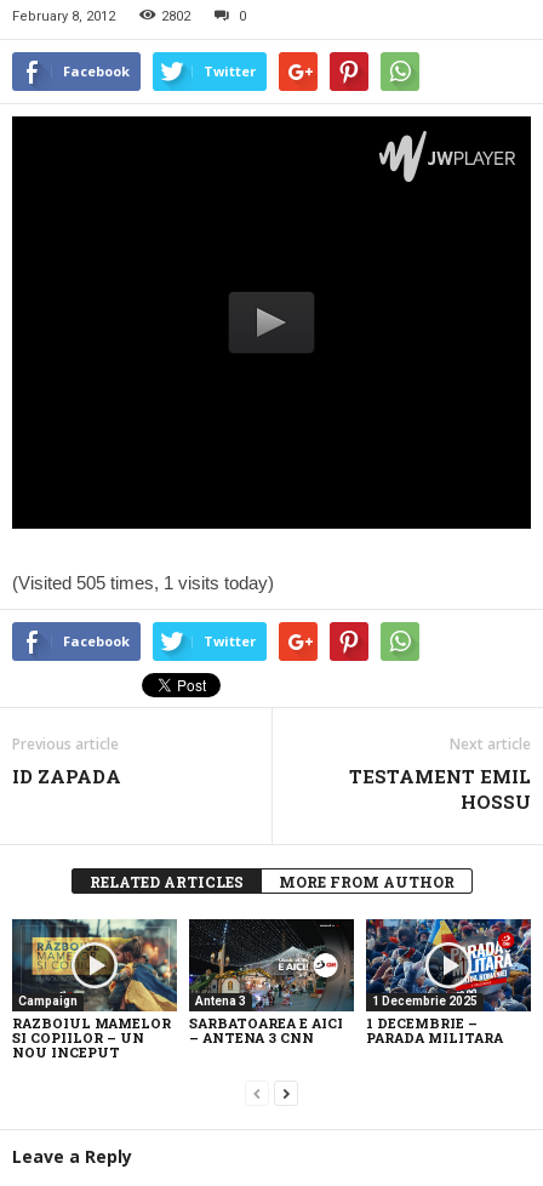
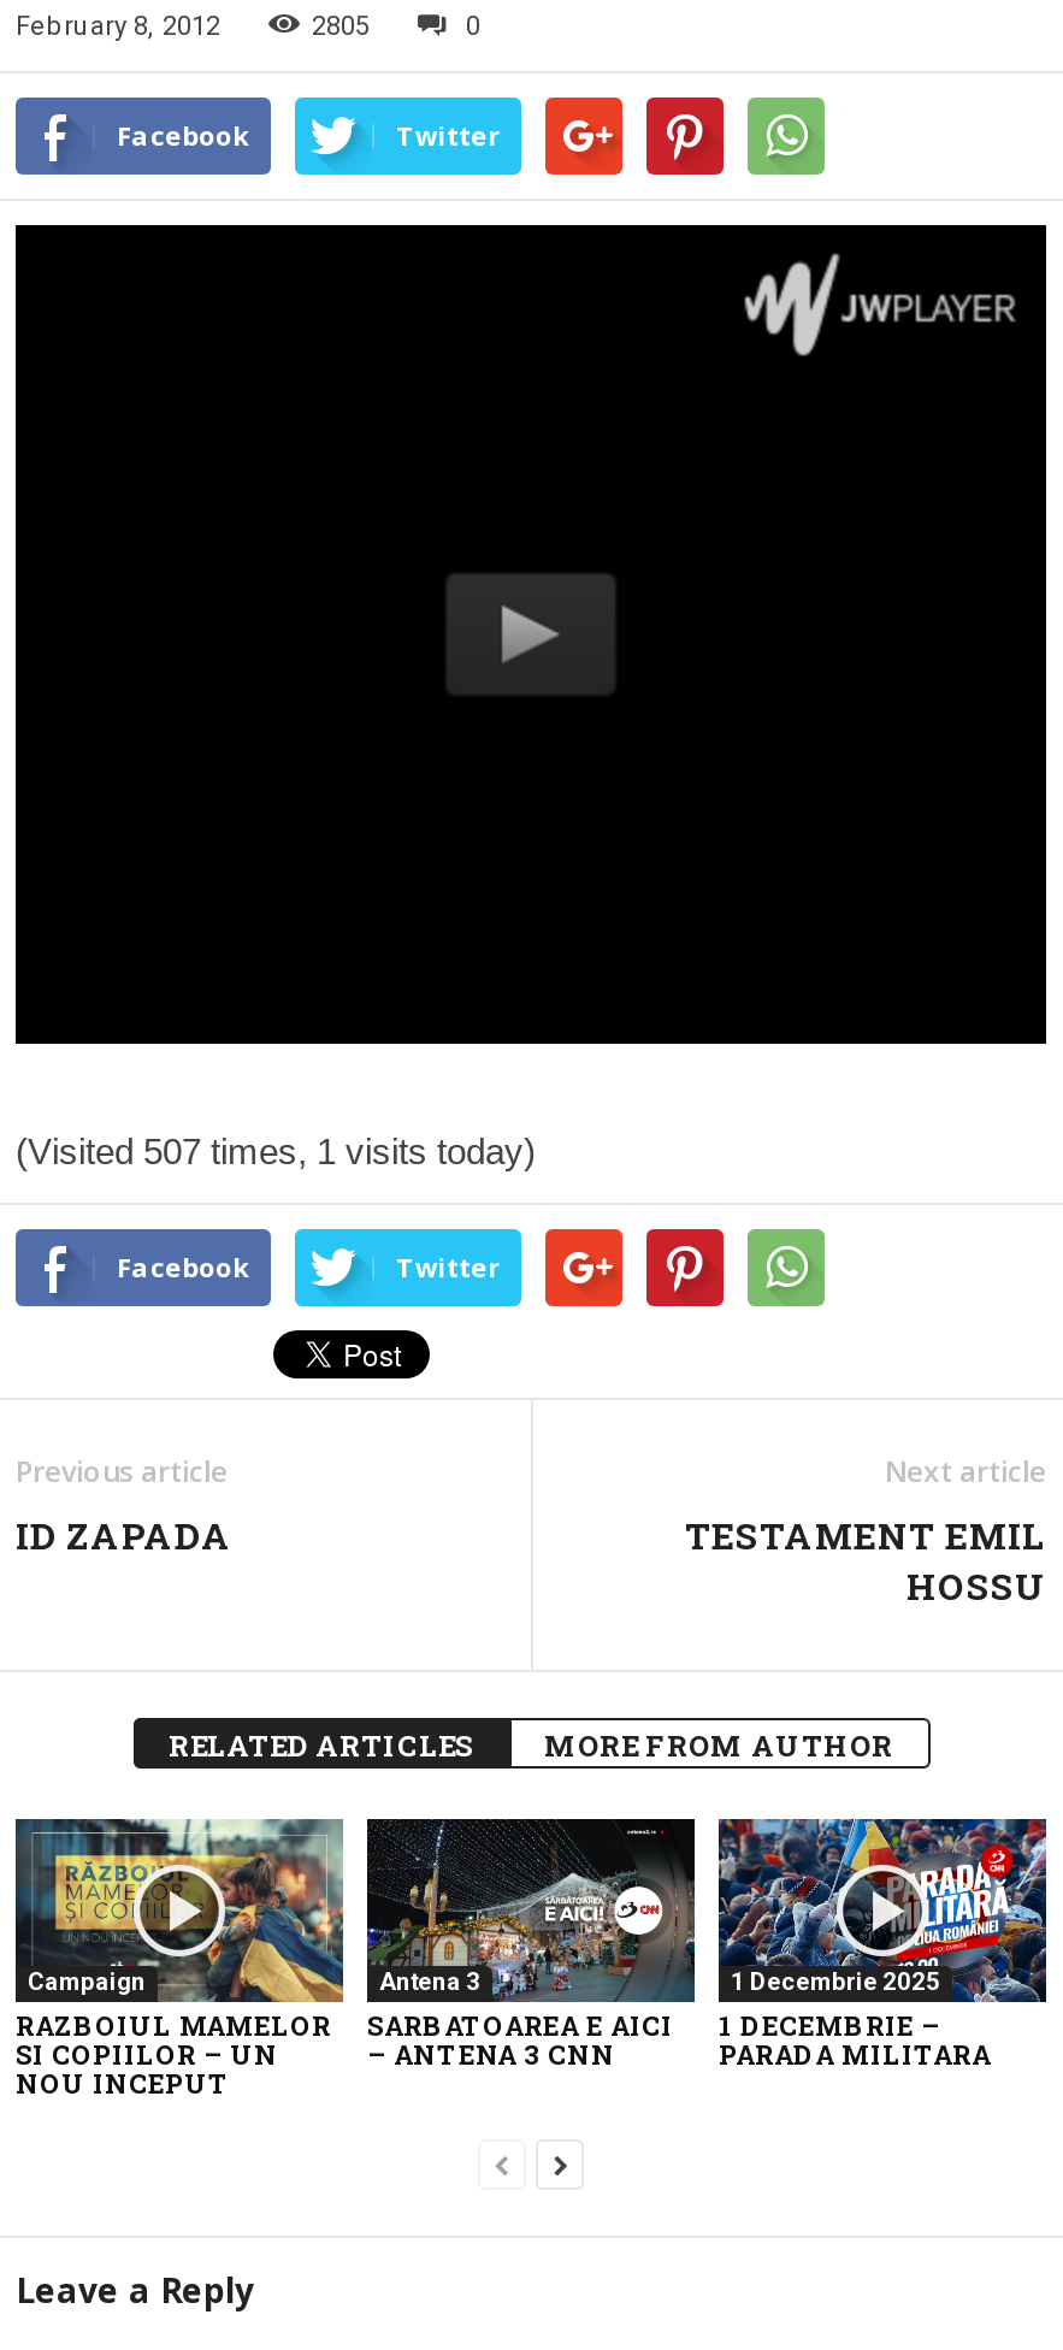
- 2802
+ 2805

- (Visited 505 times, 1 visits today)
+ (Visited 507 times, 1 visits today)
